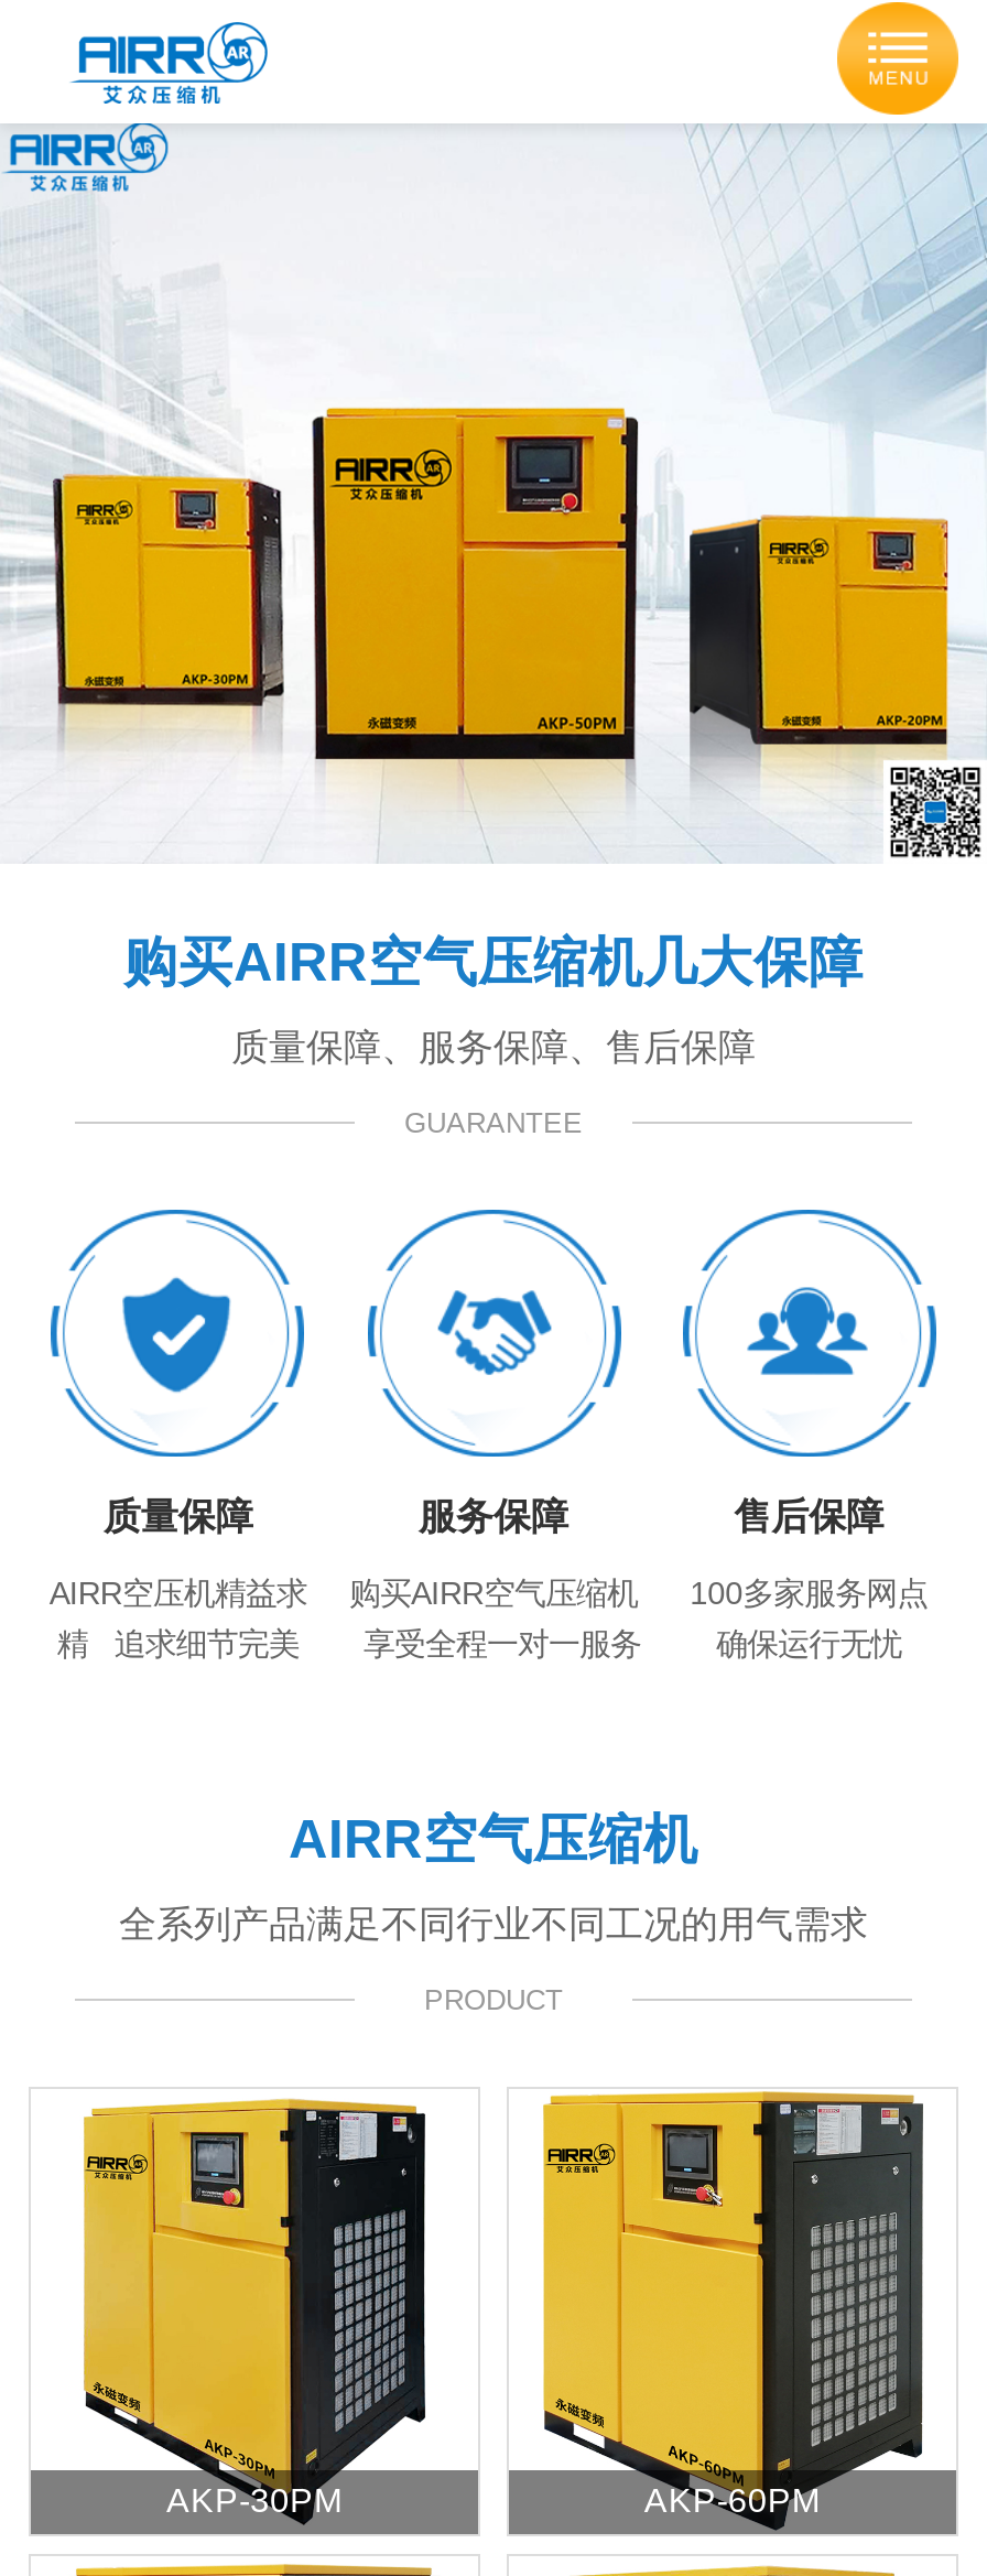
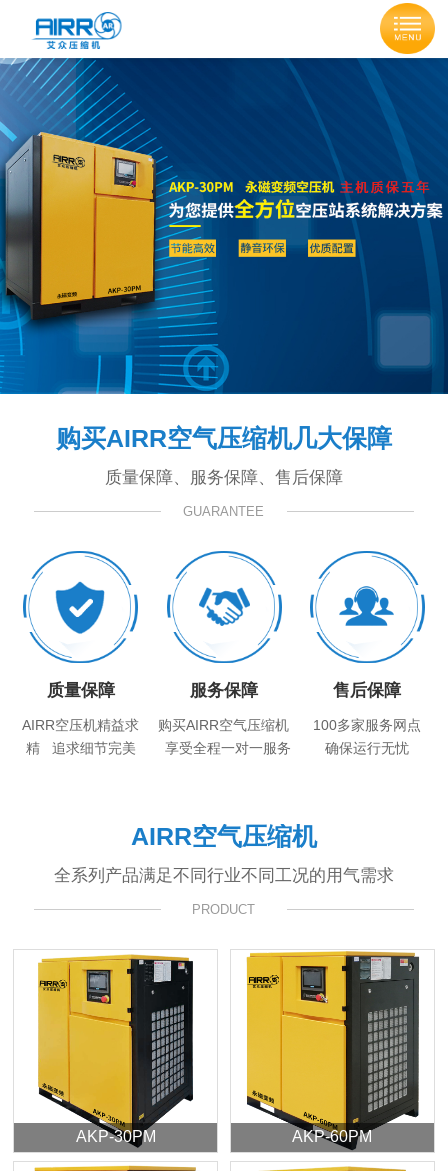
- [image]
+ [image]
